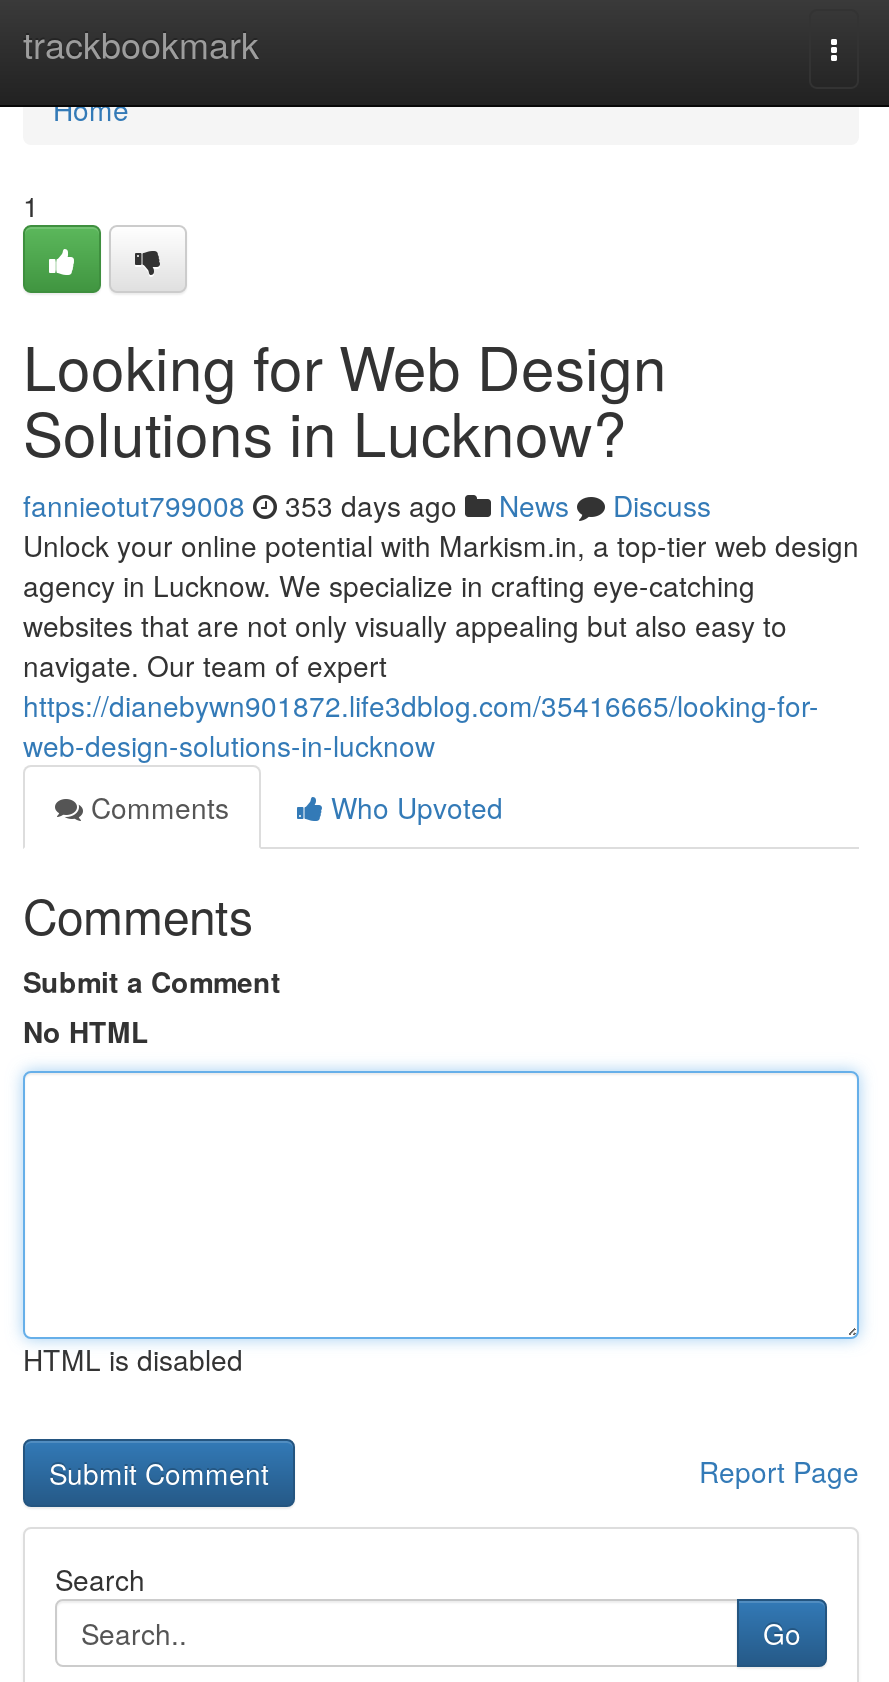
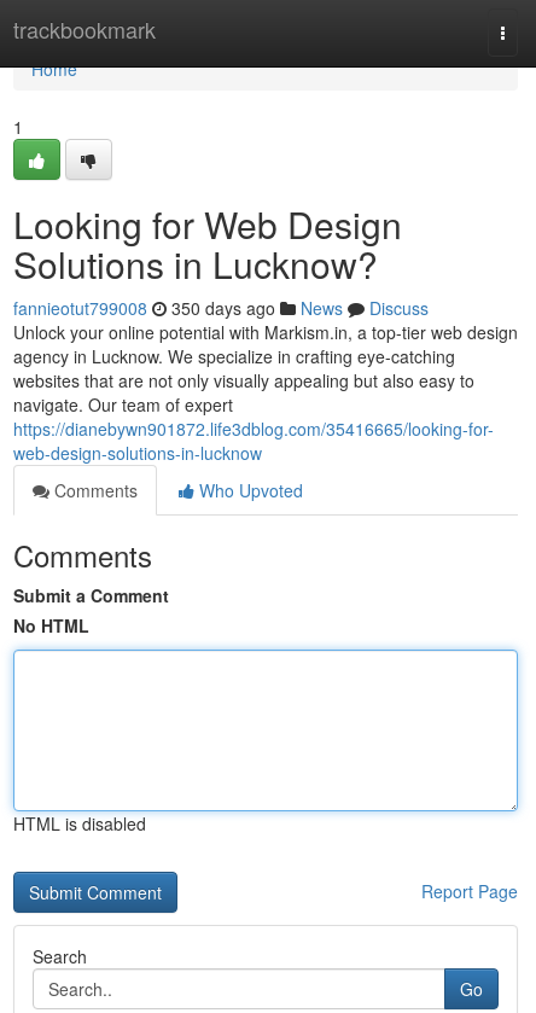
- fannieotut799008 353 days ago News Discuss
+ fannieotut799008 350 days ago News Discuss
